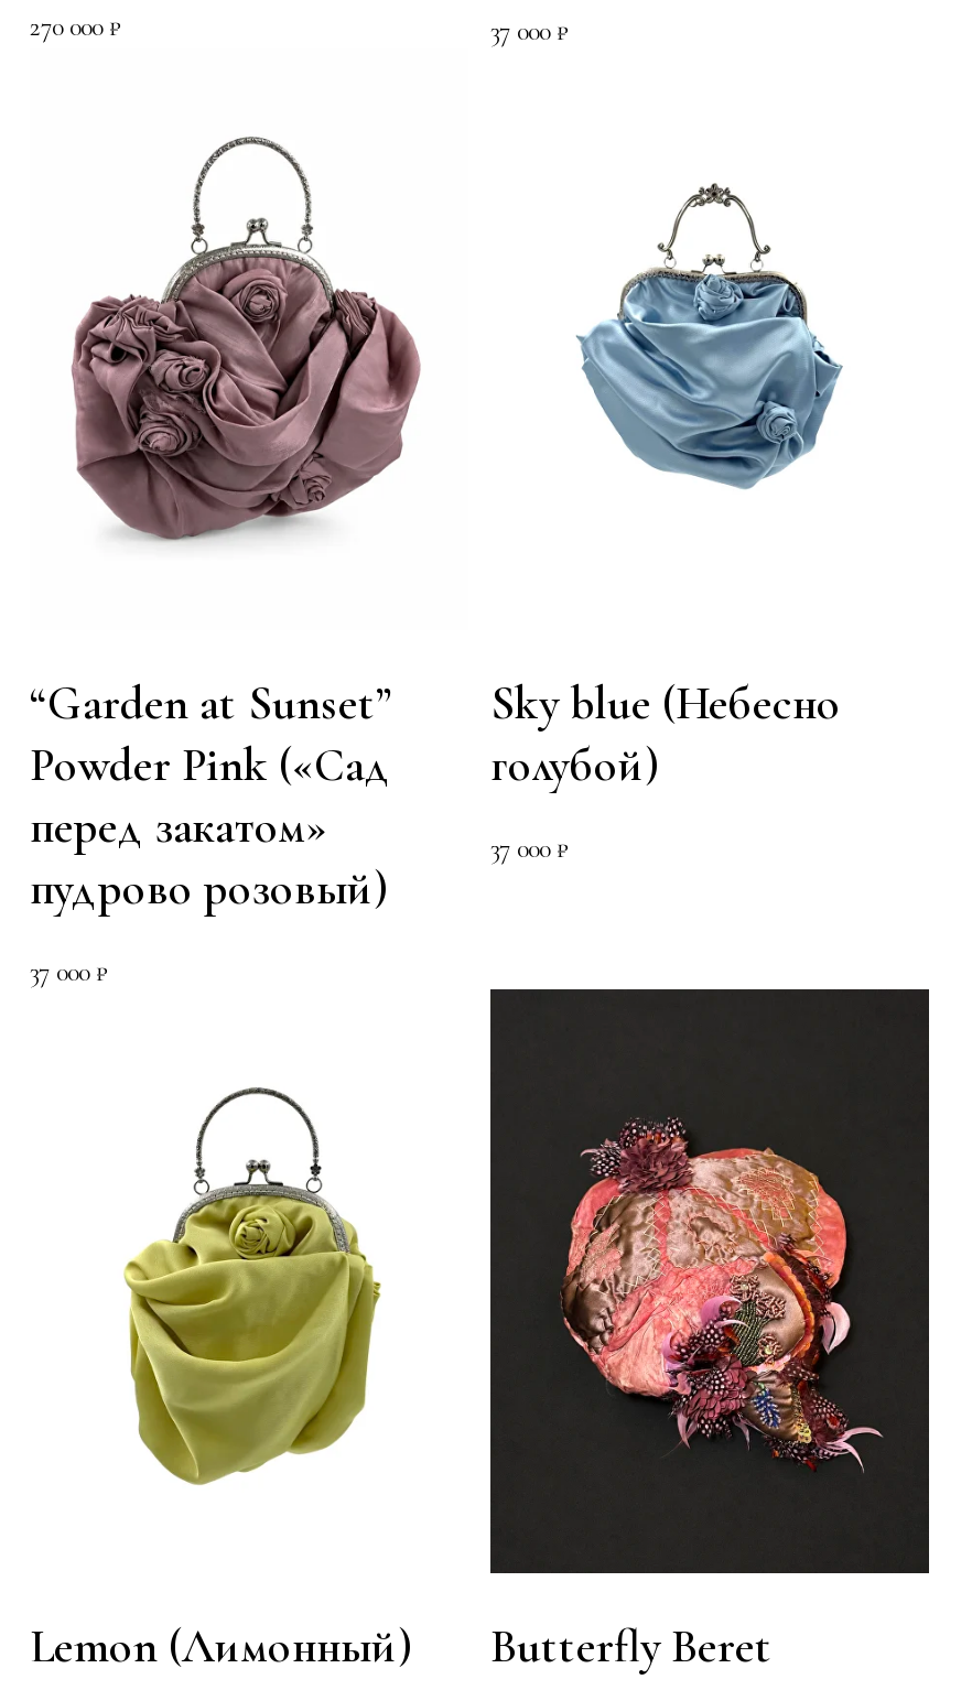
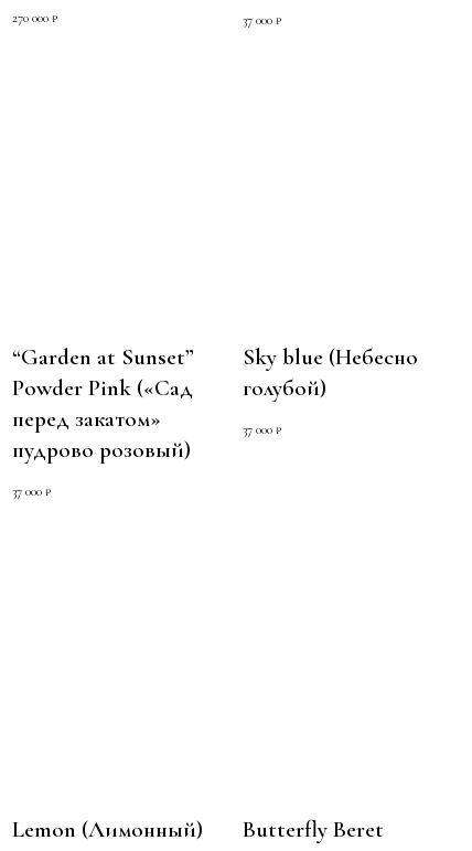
- [image]

- [image]

- [image]

- [image]
